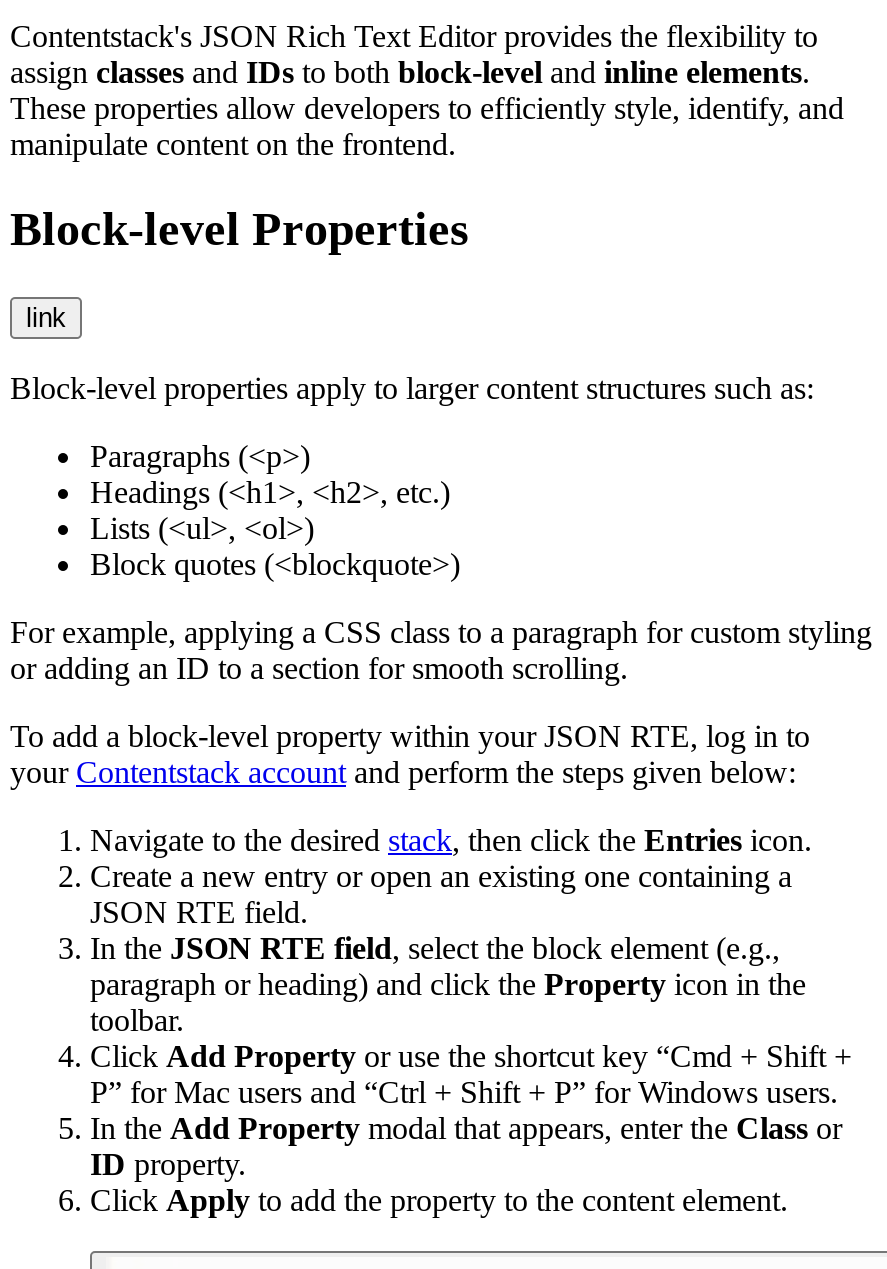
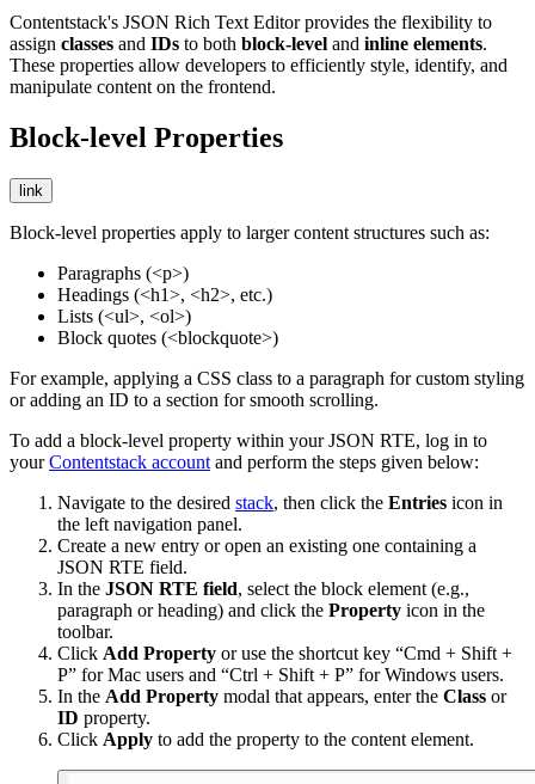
- Navigate to the desired stack, then click the Entries icon.
+ Navigate to the desired stack, then click the Entries icon in
+ the left navigation panel.
